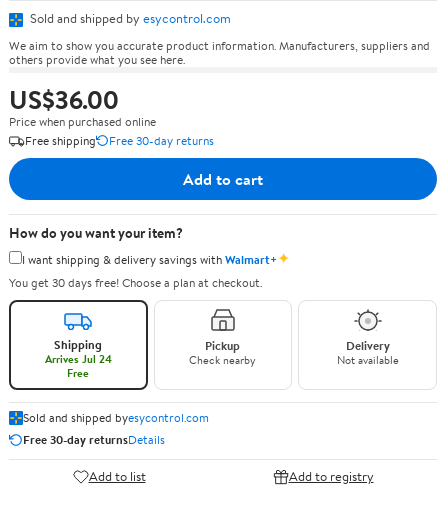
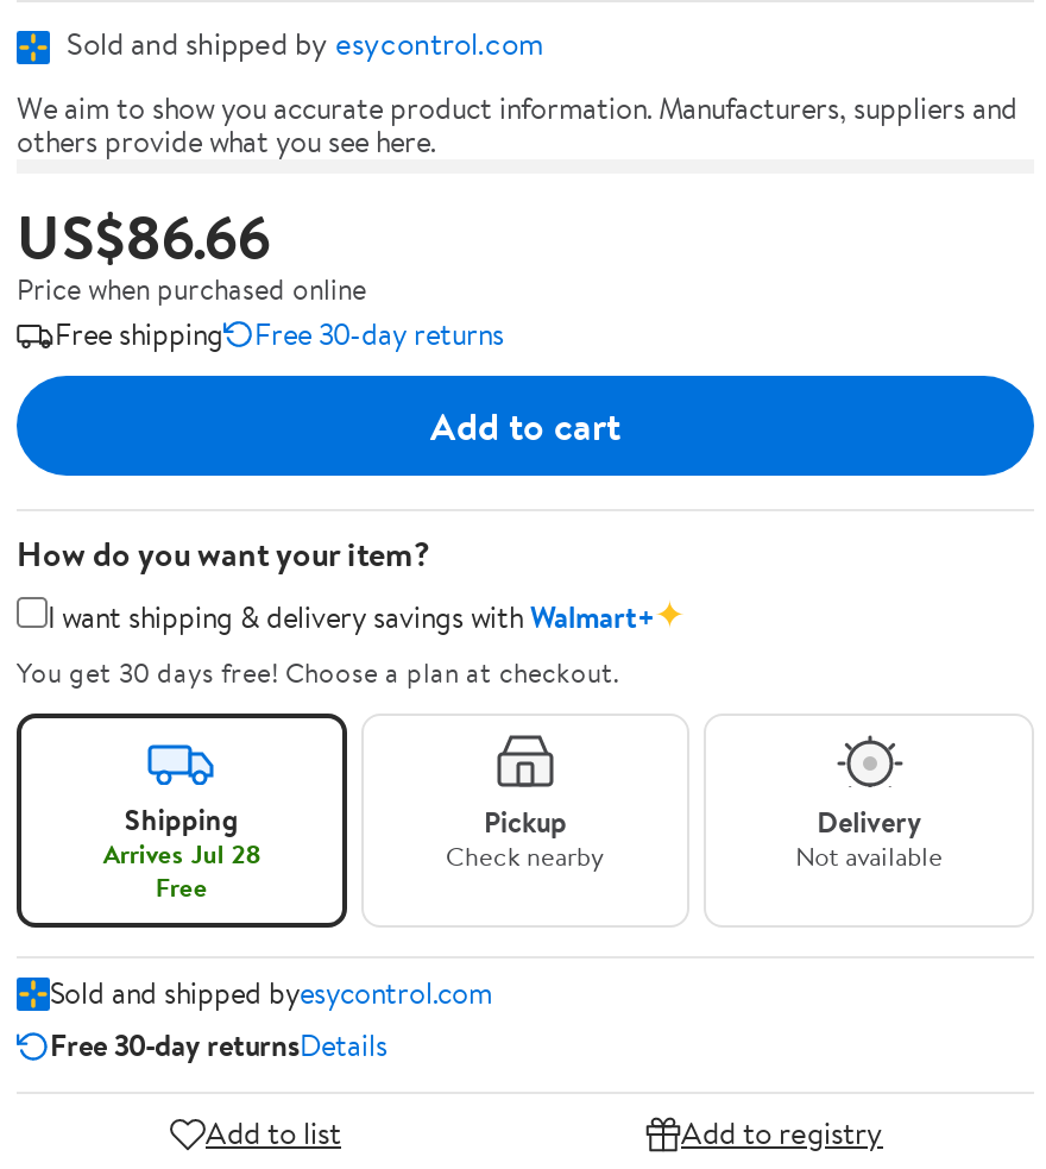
- US$36.00
+ US$86.66

- Arrives Jul 24
+ Arrives Jul 28
